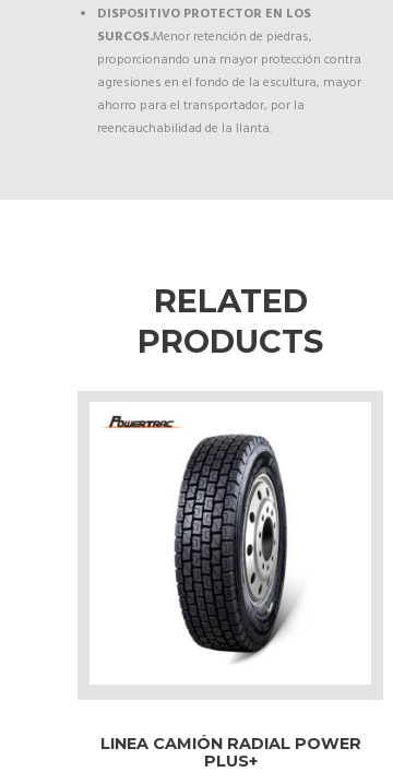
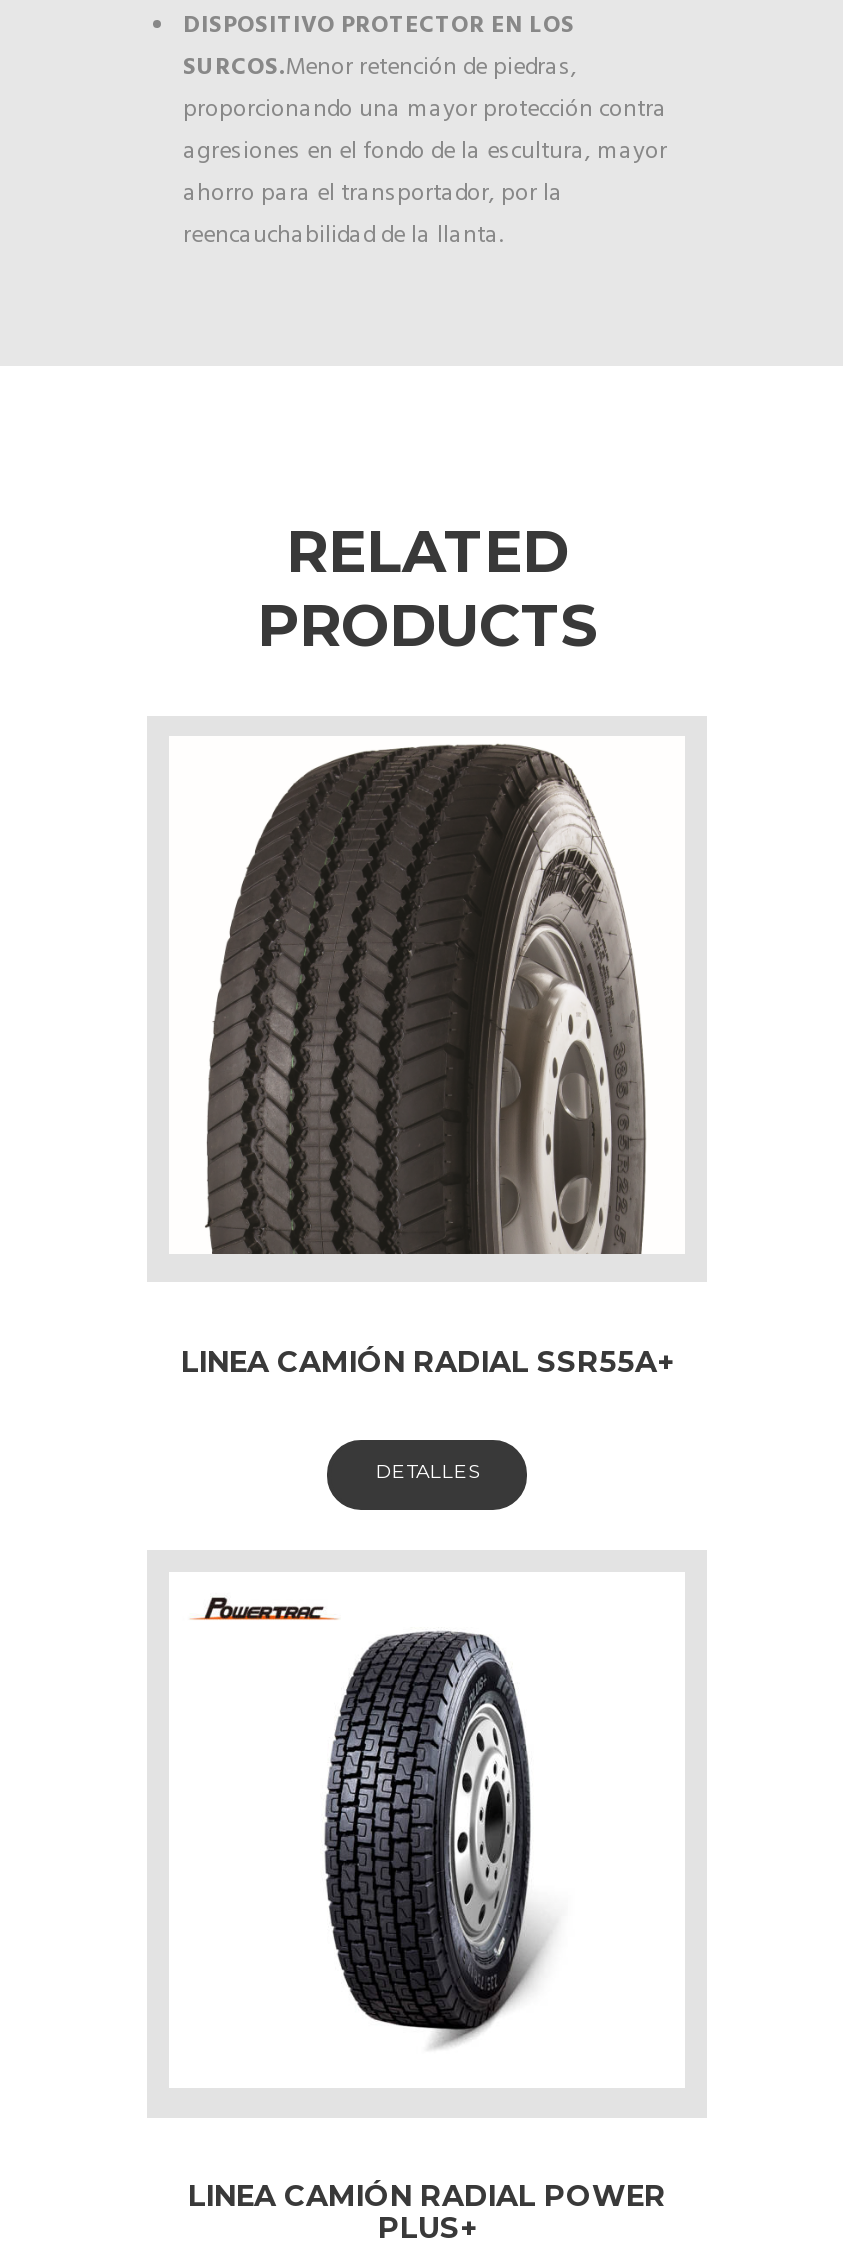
+ LINEA CAMIÓN RADIAL SSR55A+
+ DETALLES

+ [image]
